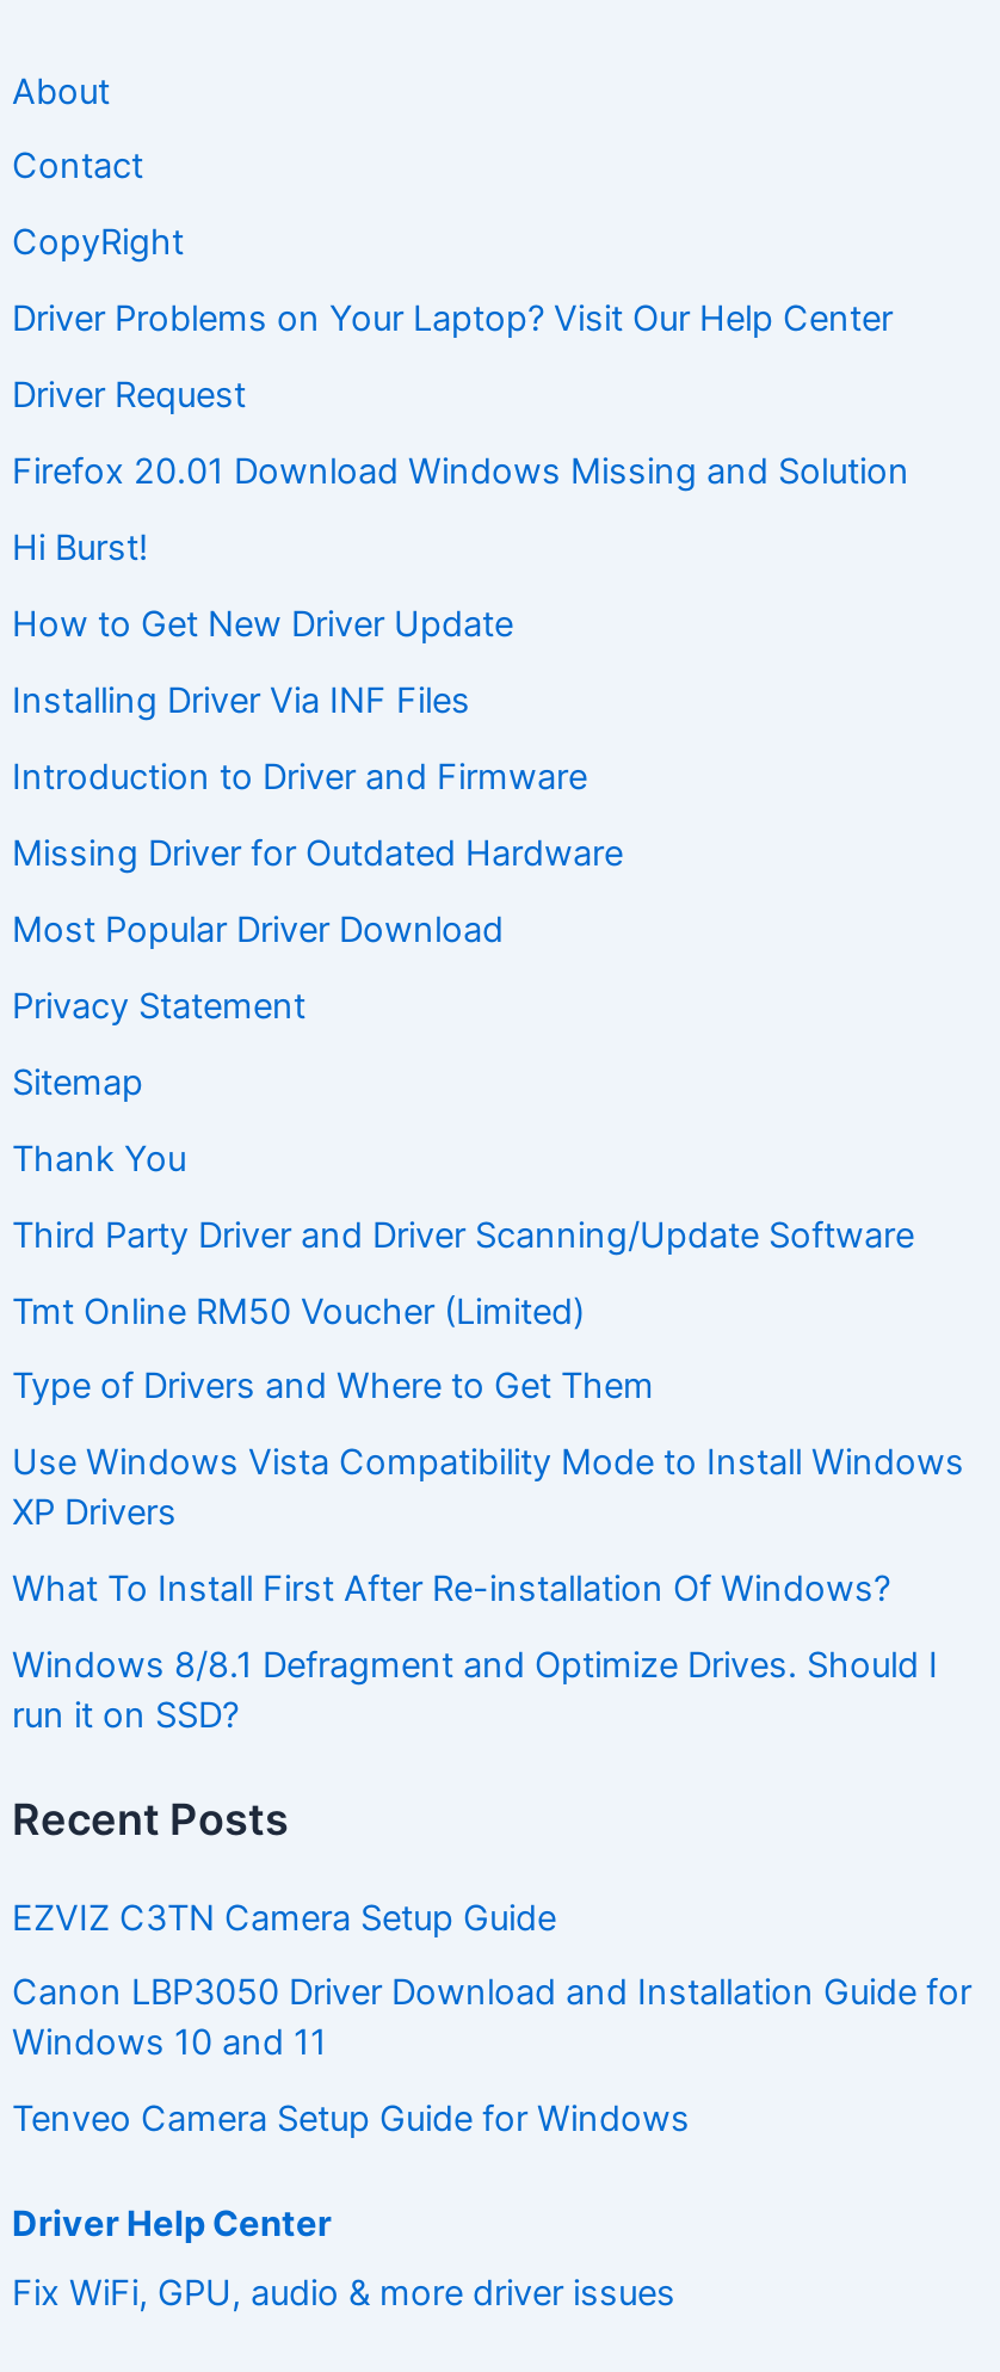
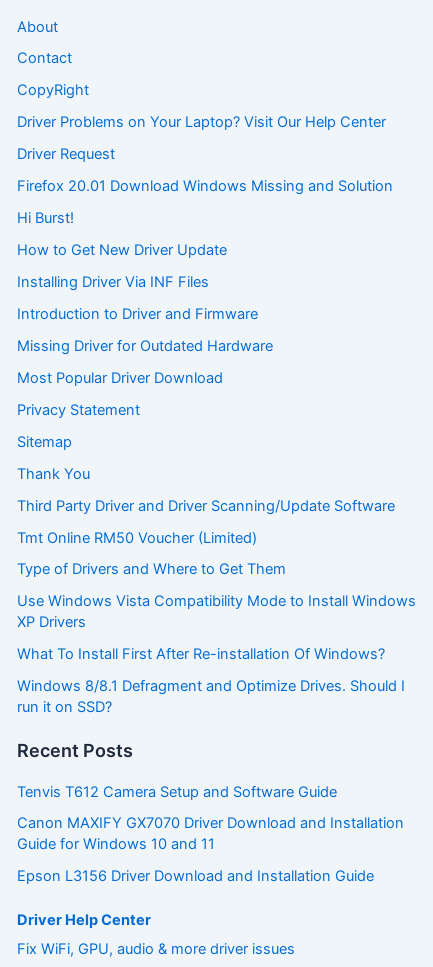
- EZVIZ C3TN Camera Setup Guide
+ Tenvis T612 Camera Setup and Software Guide

- Canon LBP3050 Driver Download and Installation Guide for
- Windows 10 and 11
+ Canon MAXIFY GX7070 Driver Download and Installation
+ Guide for Windows 10 and 11

- Tenveo Camera Setup Guide for Windows
+ Epson L3156 Driver Download and Installation Guide
